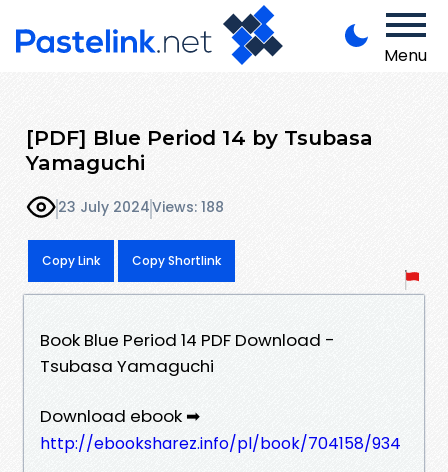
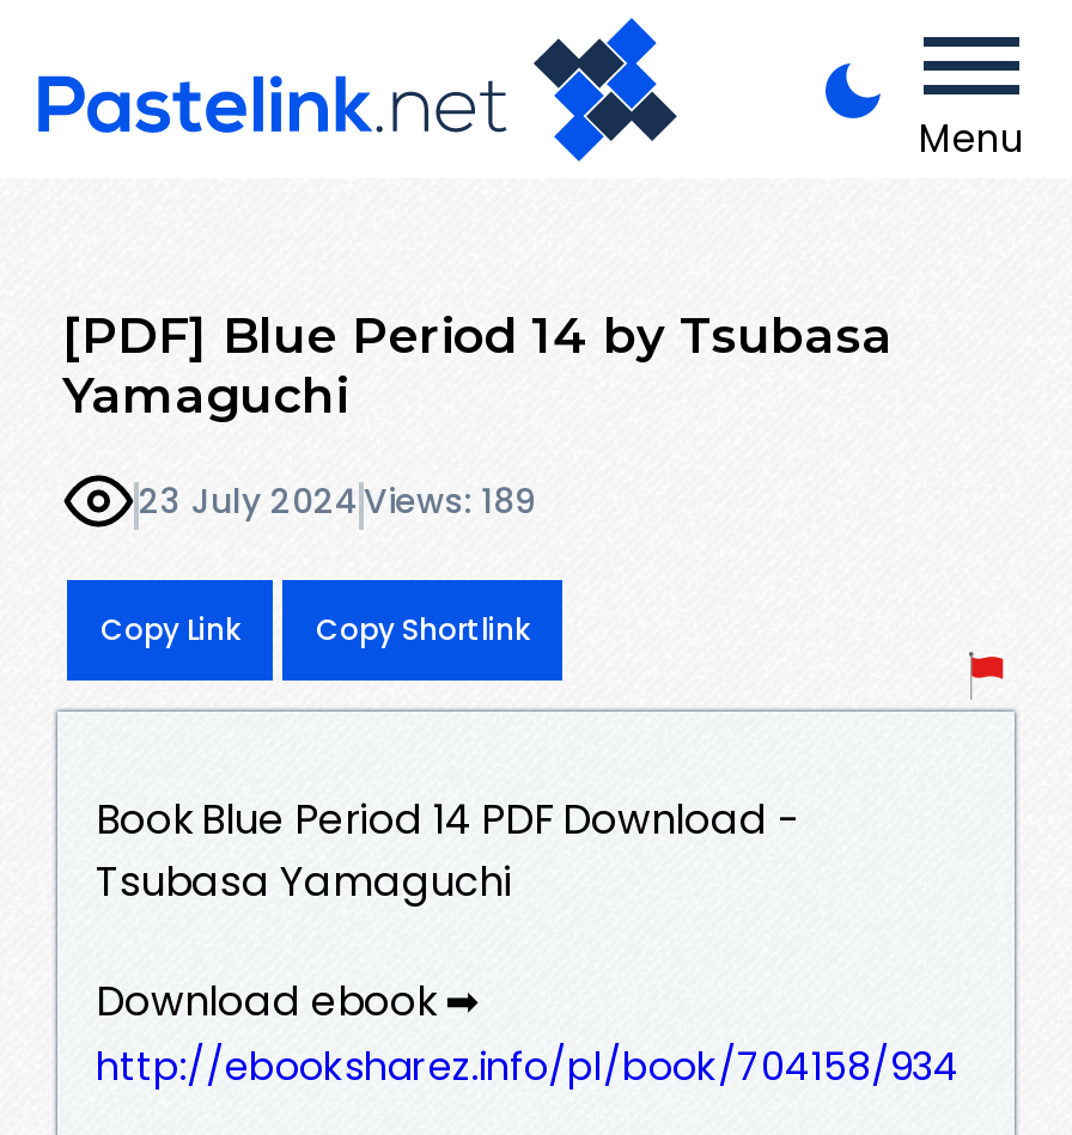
- 23 July 2024 Views: 188
+ 23 July 2024 Views: 189
